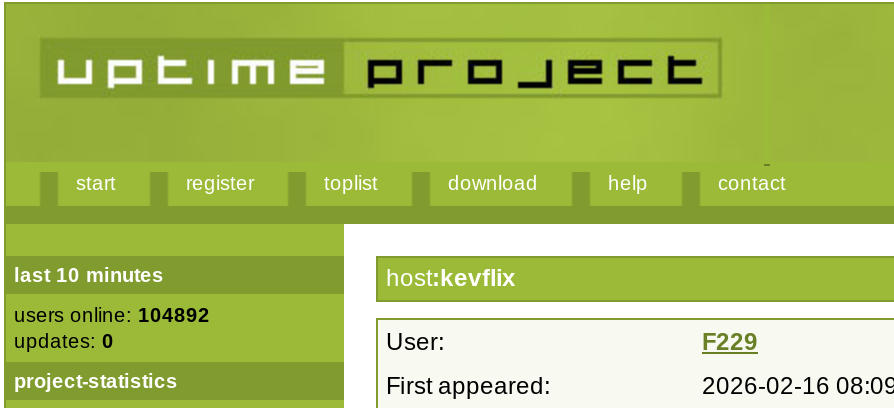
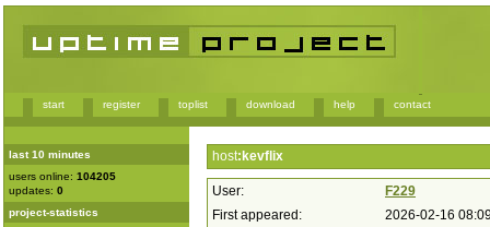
- users online: 104892
+ users online: 104205
